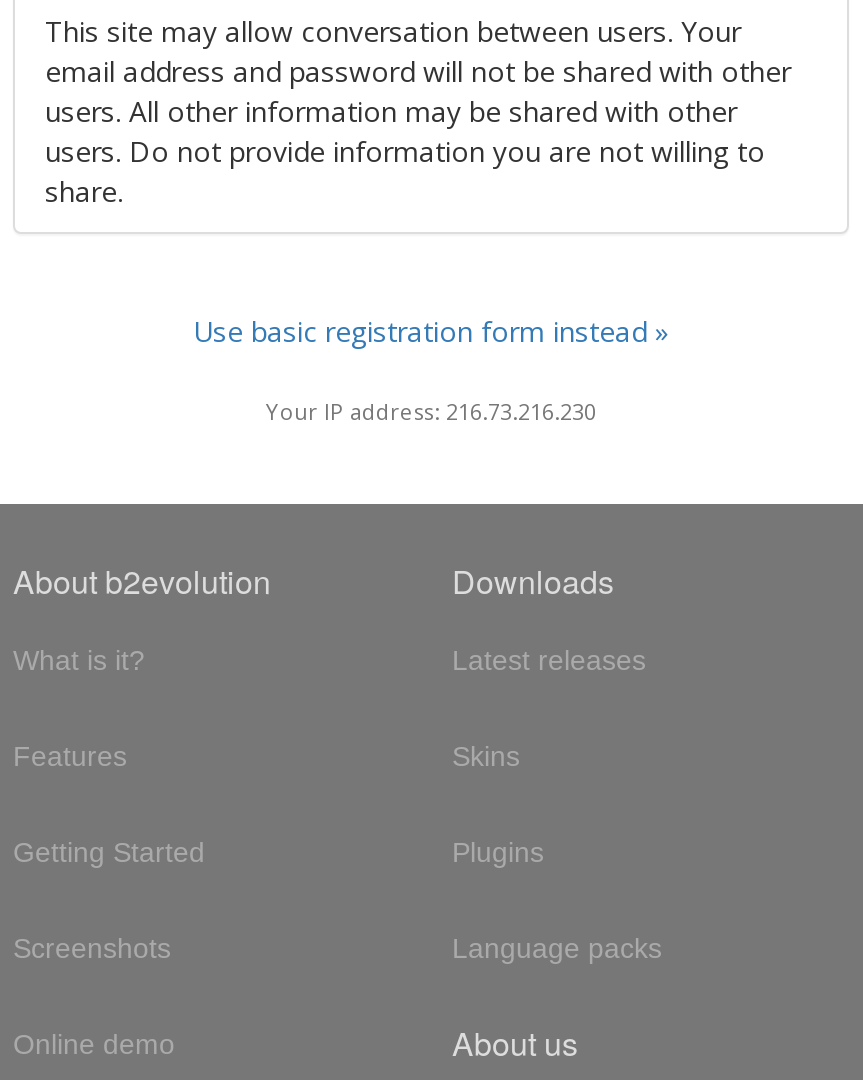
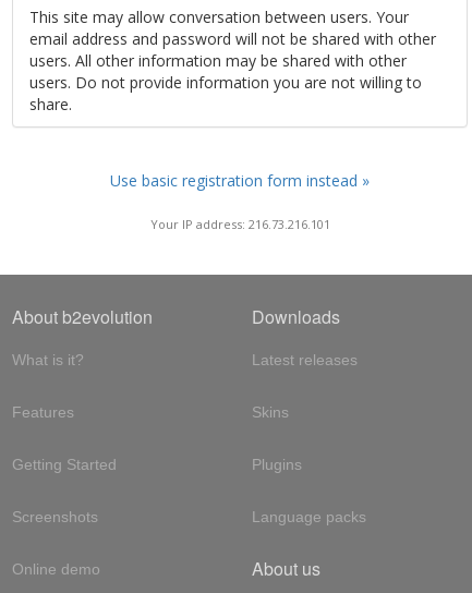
- Your IP address: 216.73.216.230
+ Your IP address: 216.73.216.101
